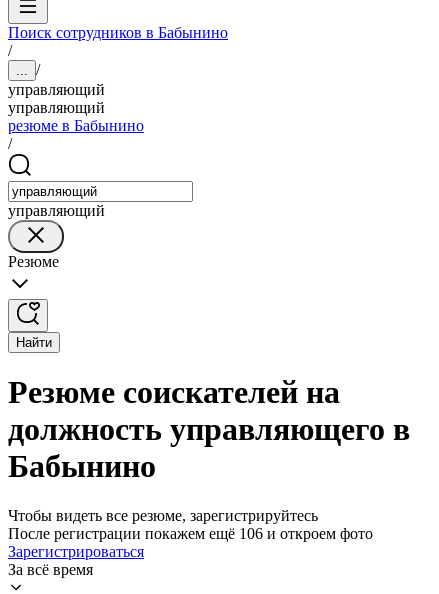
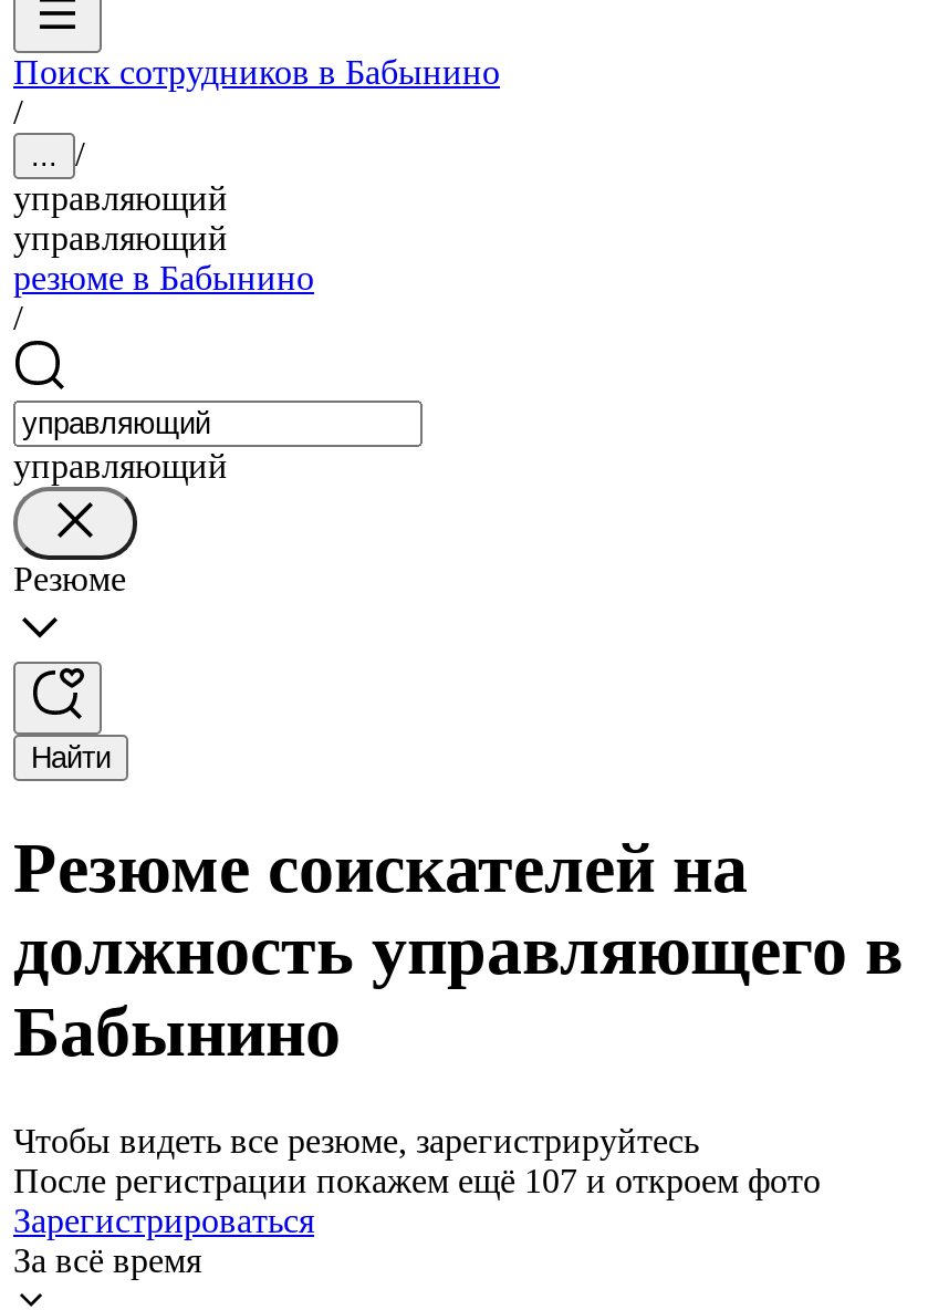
- После регистрации покажем ещё 106 и откроем фото
+ После регистрации покажем ещё 107 и откроем фото
